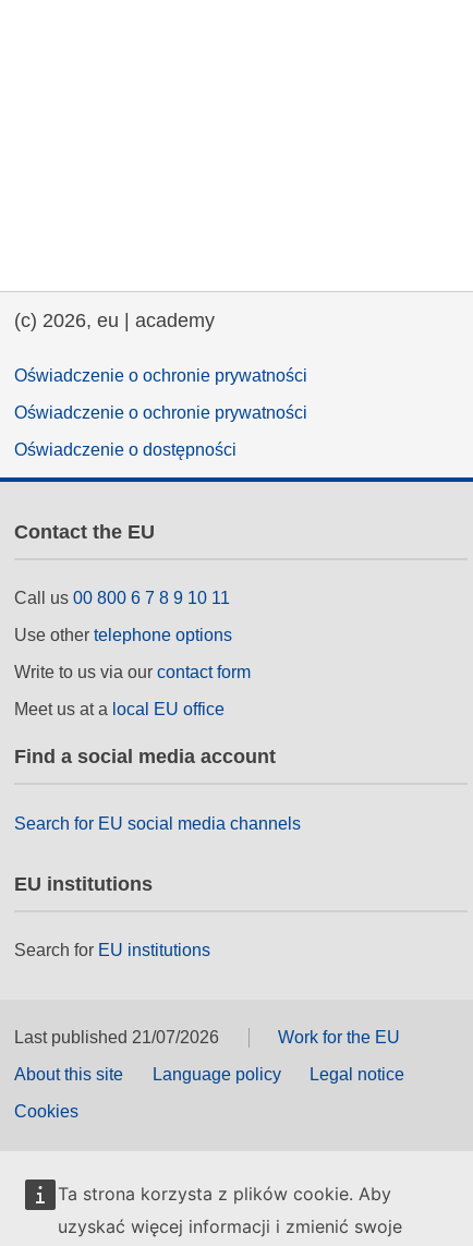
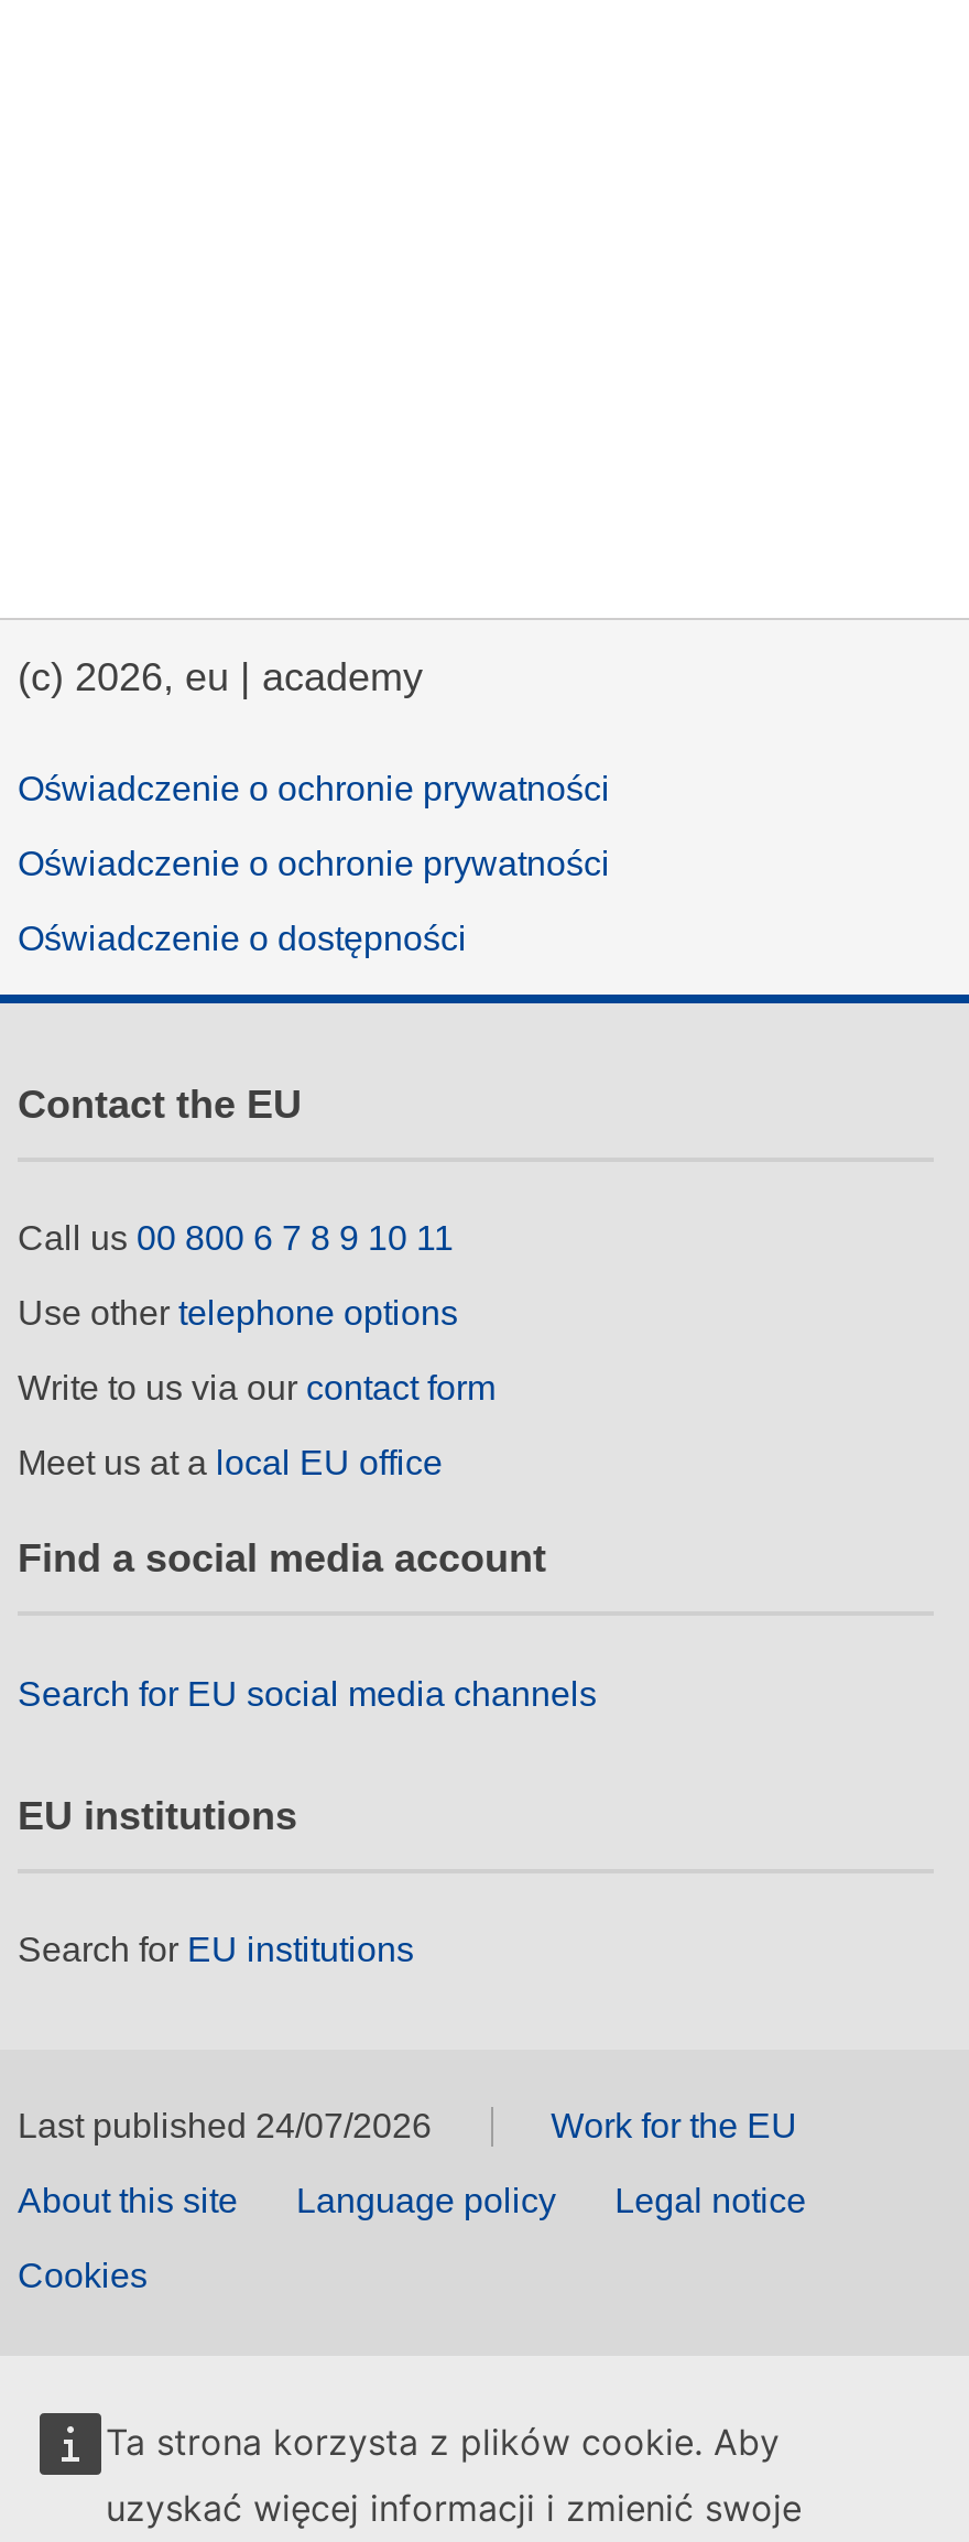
- Last published 21/07/2026
+ Last published 24/07/2026
